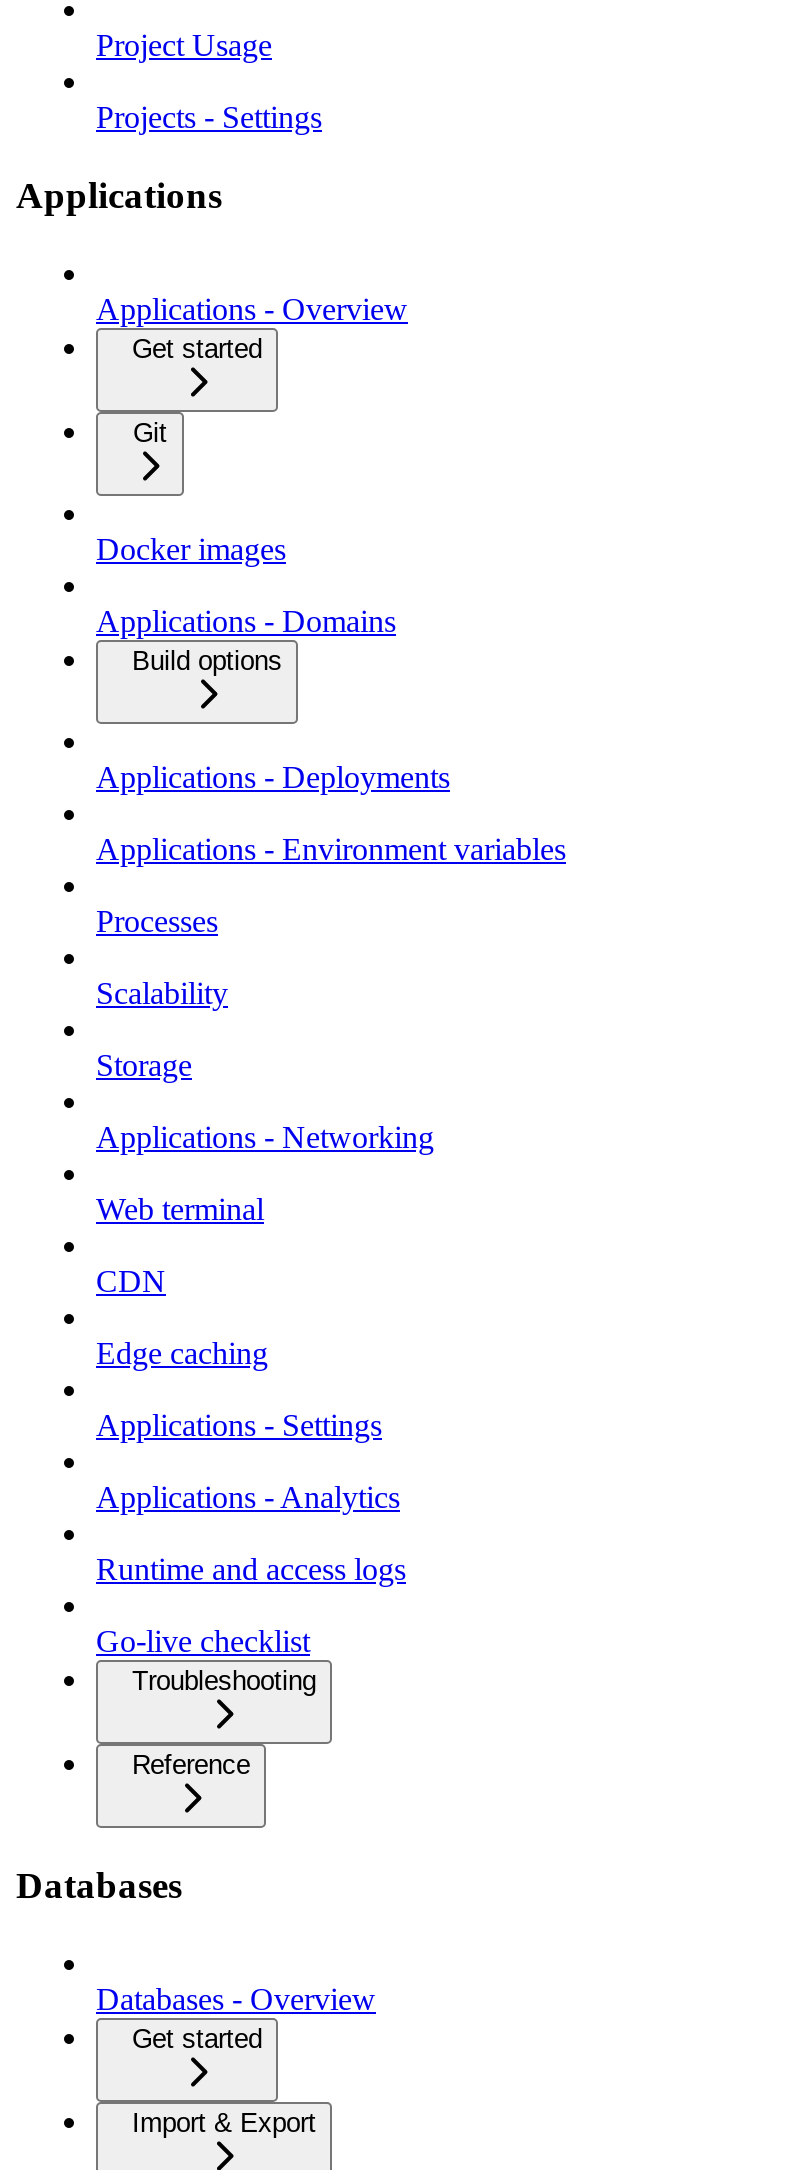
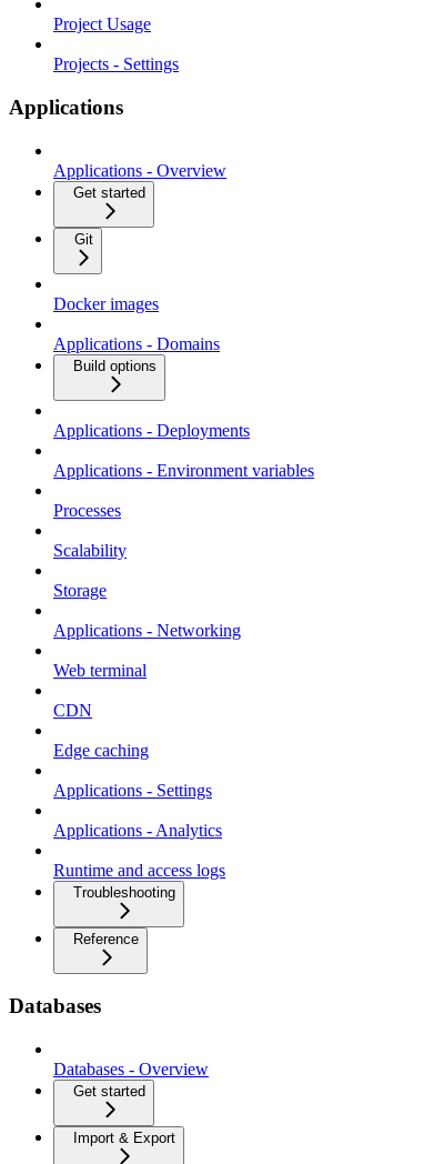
- Go-live checklist
